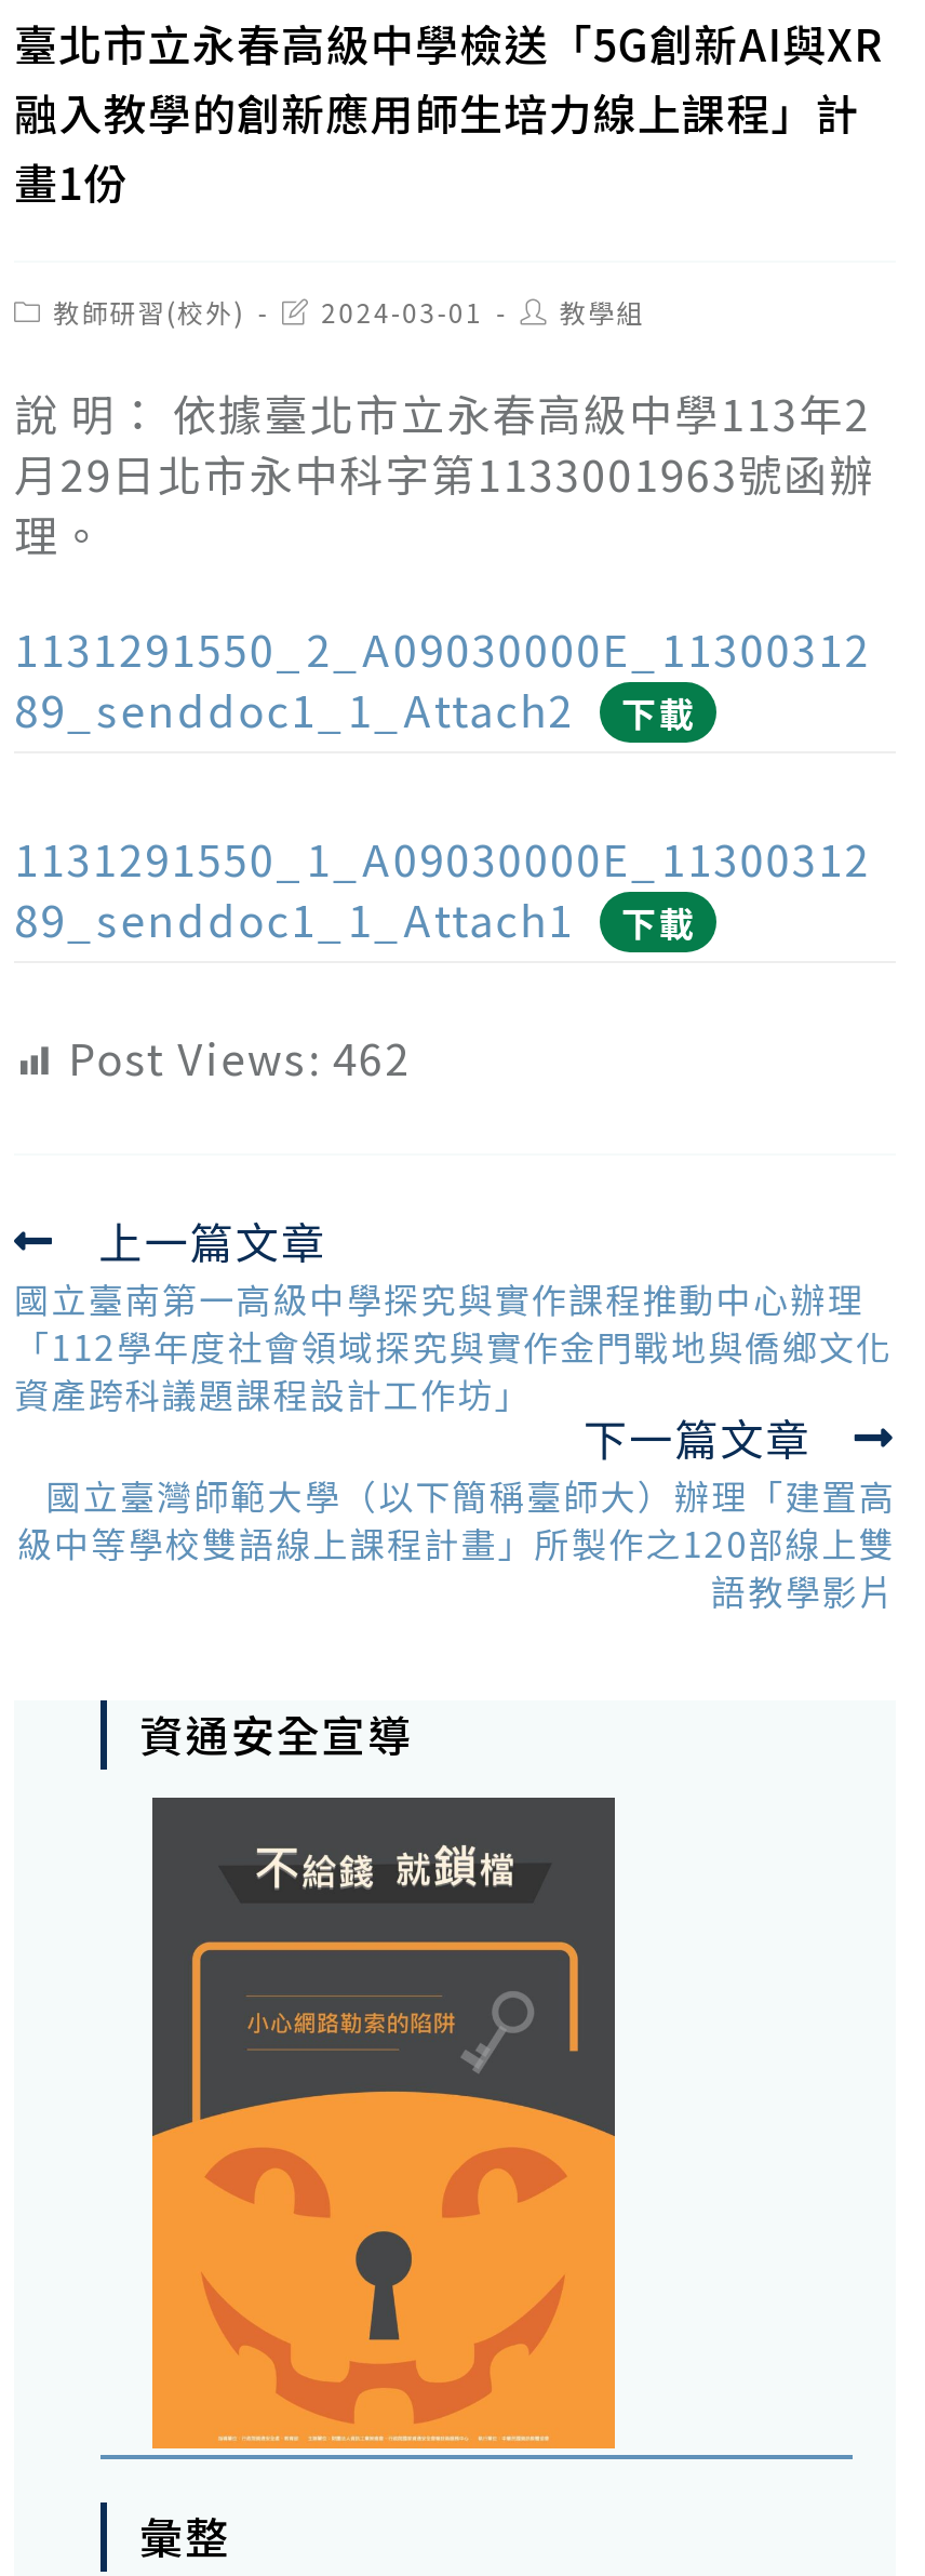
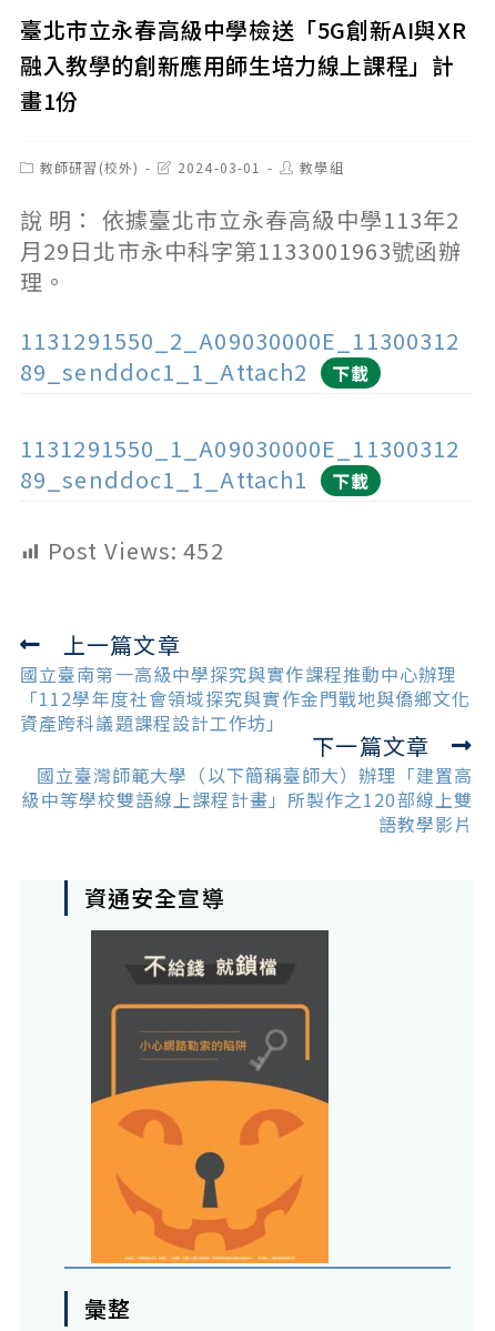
- Post Views: 462
+ Post Views: 452
